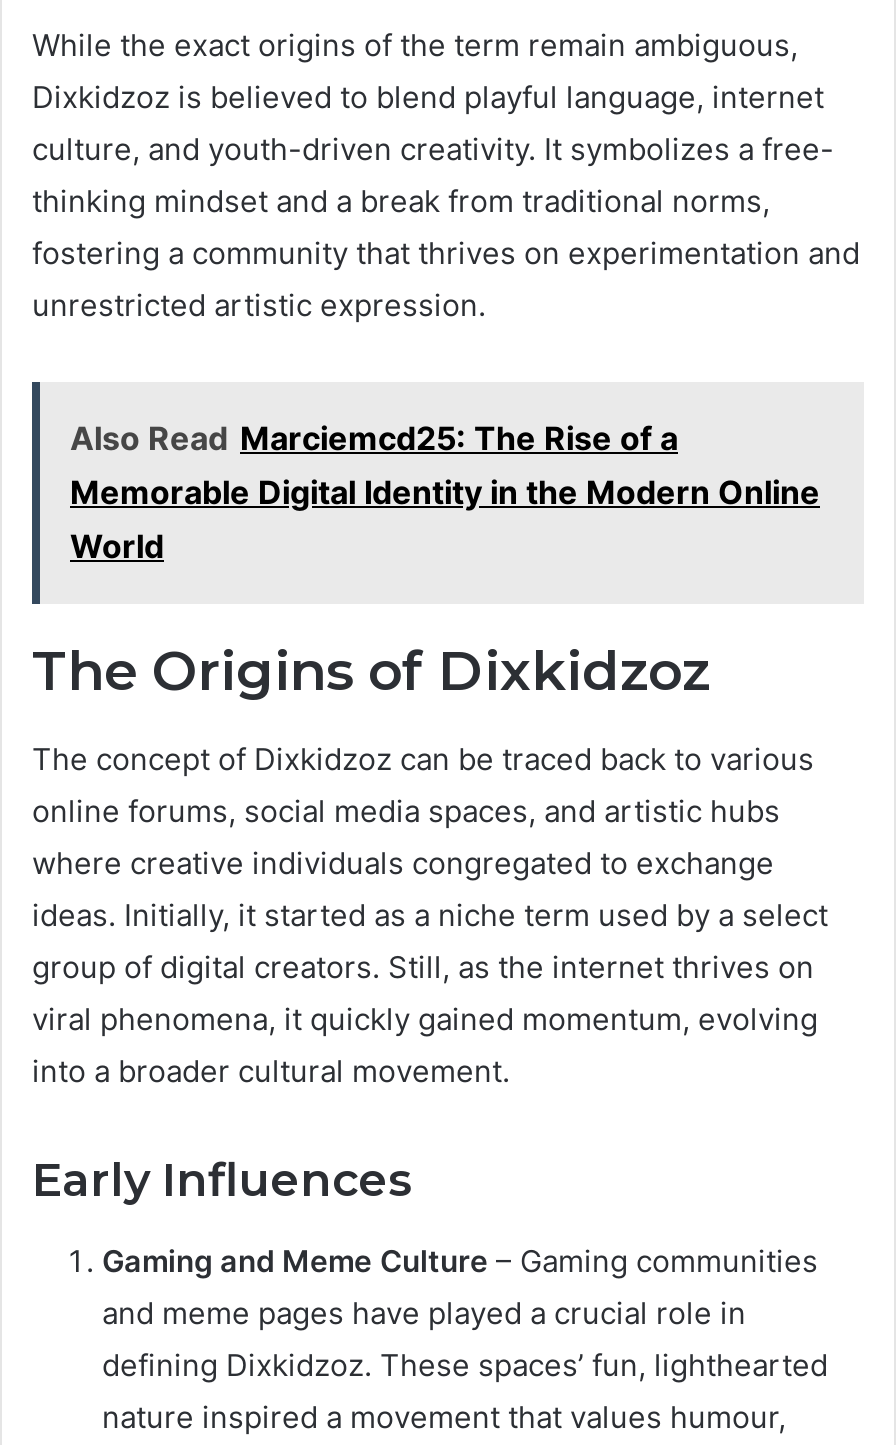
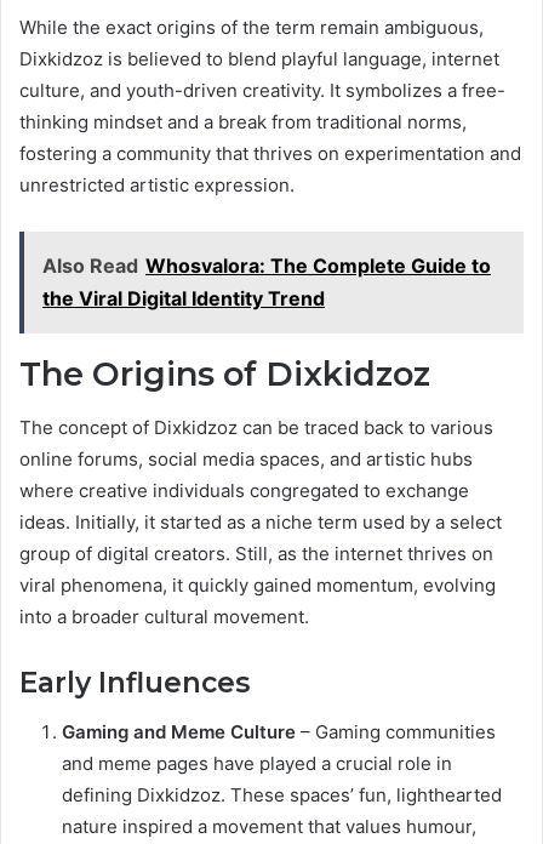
- Also Read Marciemcd25: The Rise of a
- Memorable Digital Identity in the Modern Online
- World
+ Also Read Whosvalora: The Complete Guide to
+ the Viral Digital Identity Trend
